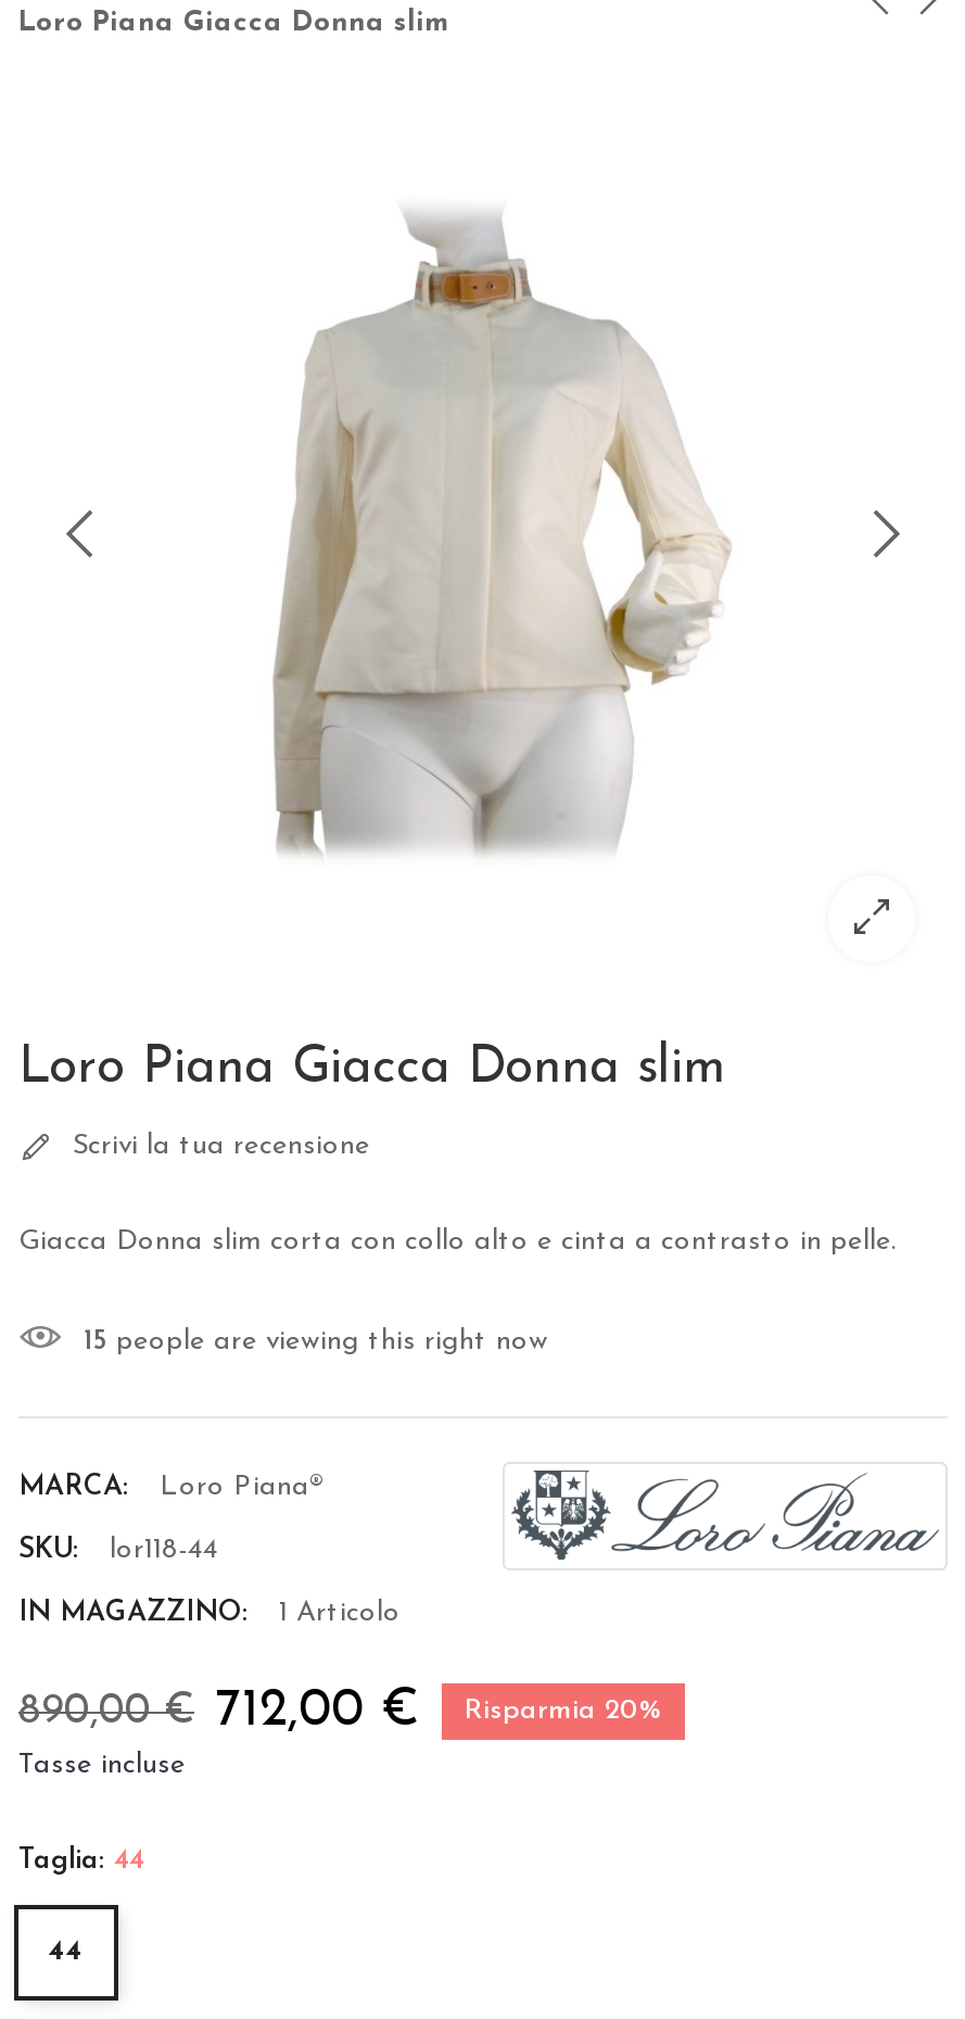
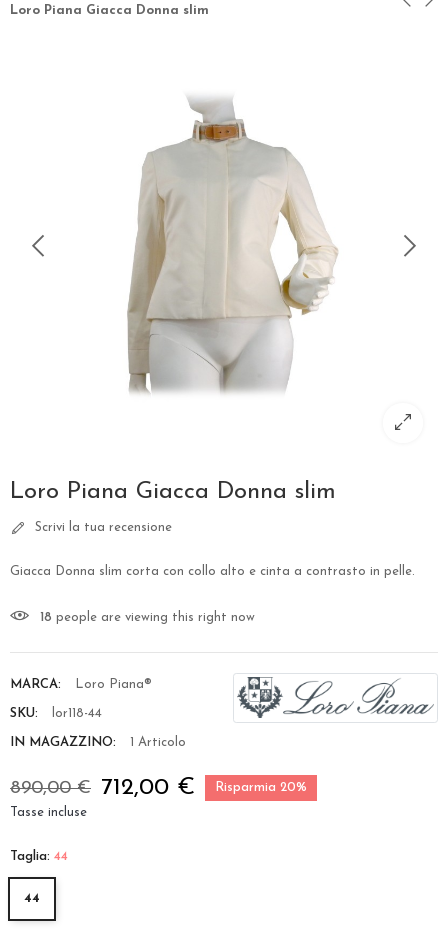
- 15 people are viewing this right now
+ 18 people are viewing this right now
